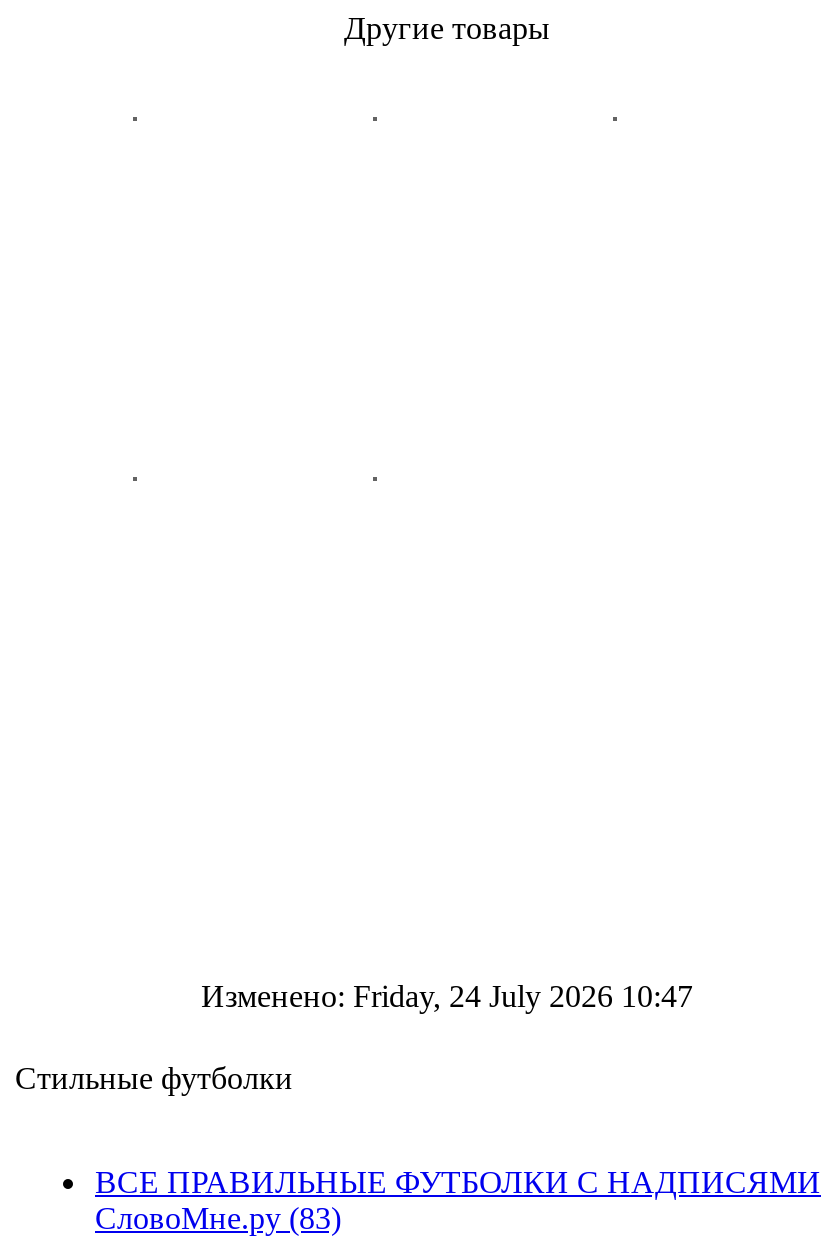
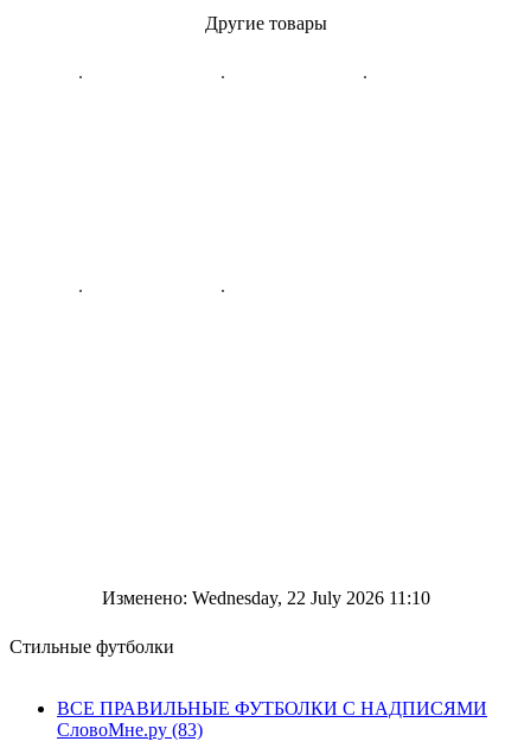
- Изменено: Friday, 24 July 2026 10:47
+ Изменено: Wednesday, 22 July 2026 11:10
